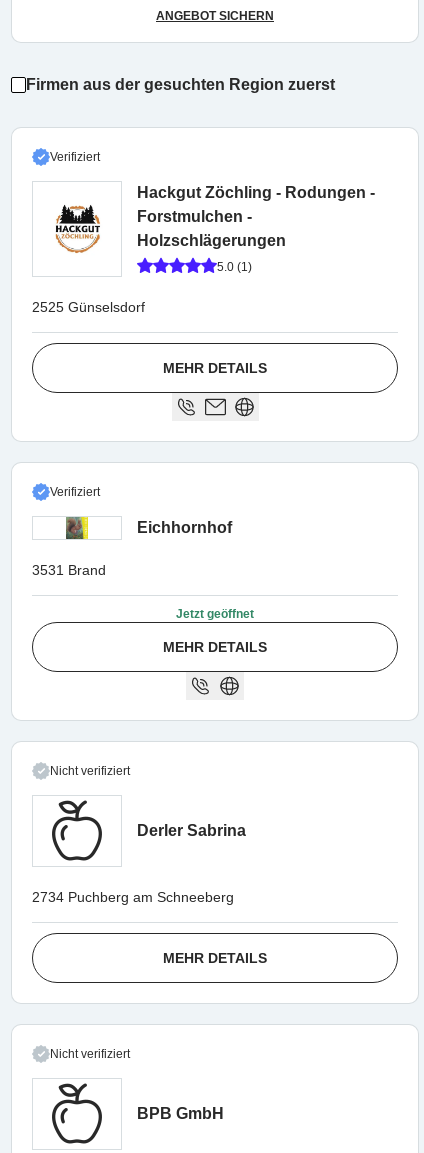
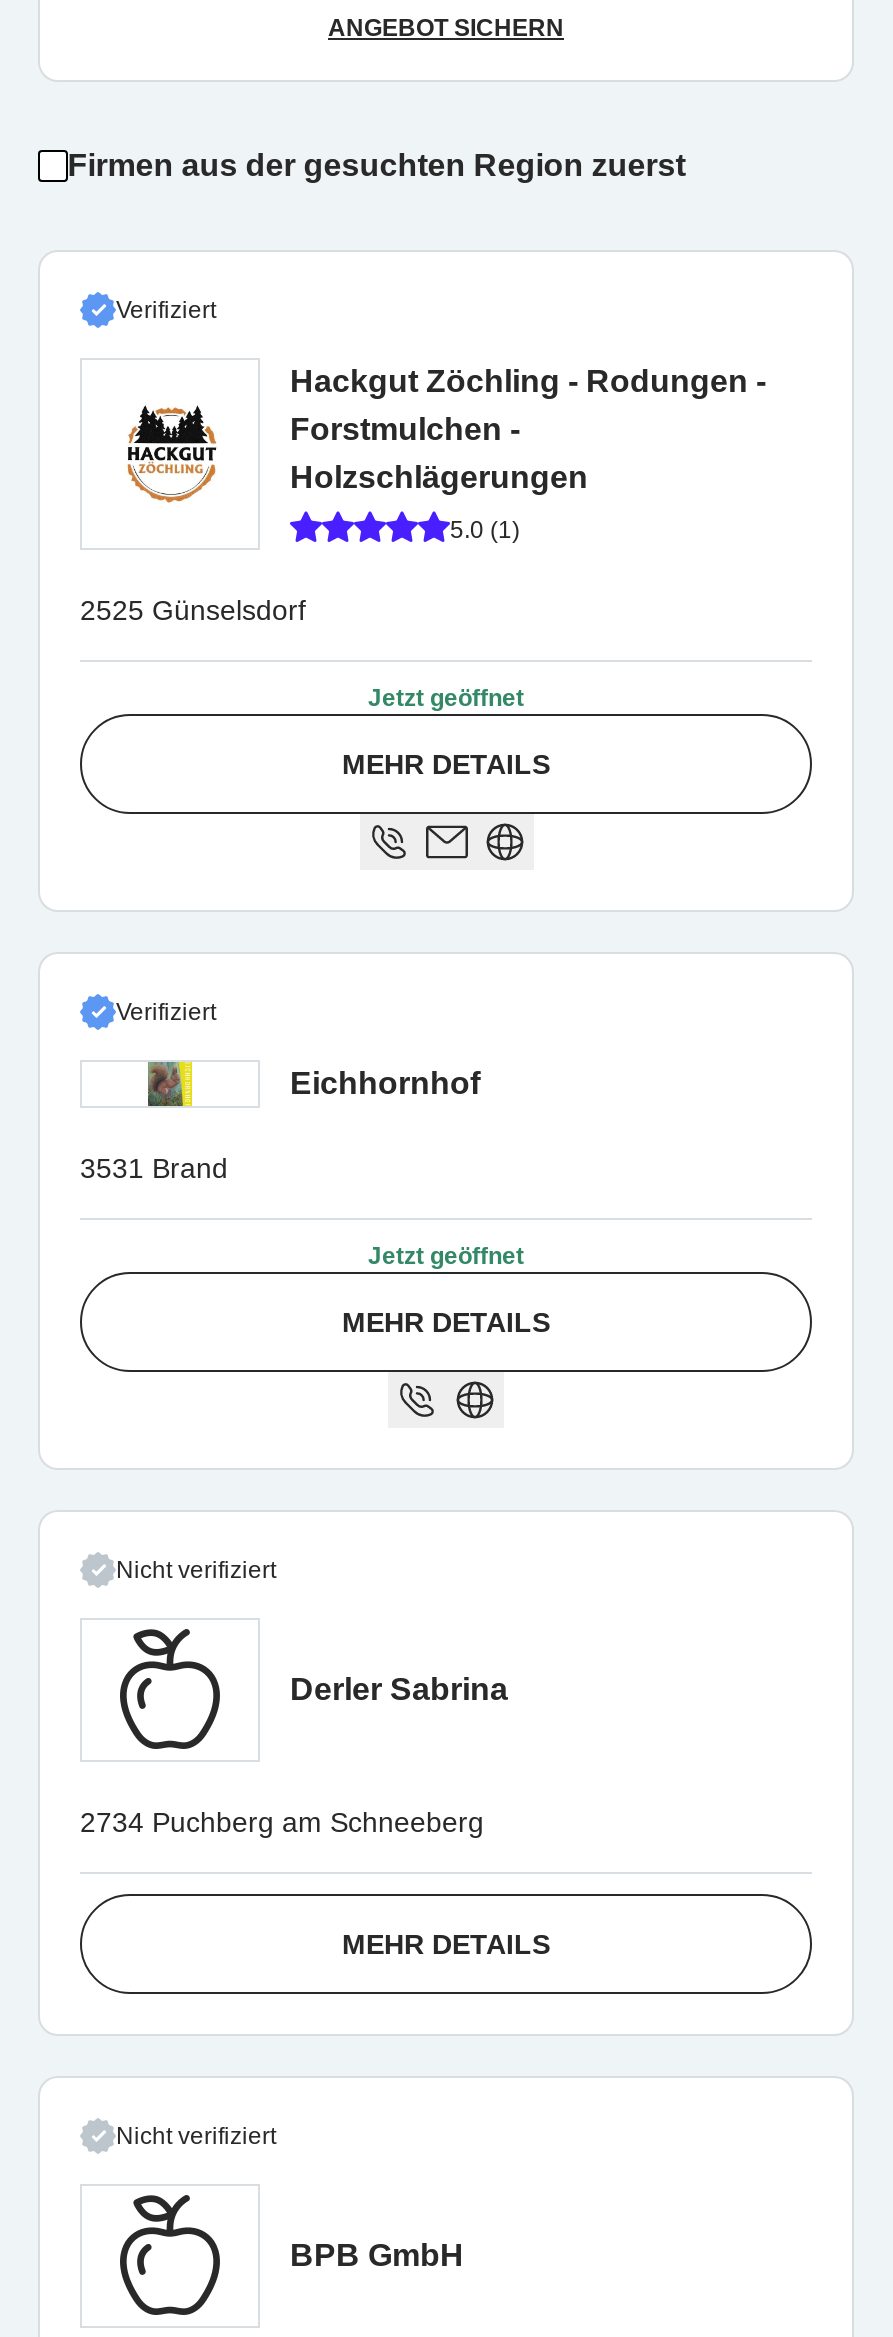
+ Jetzt geöffnet
